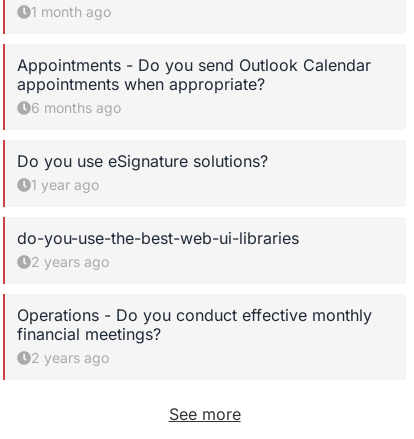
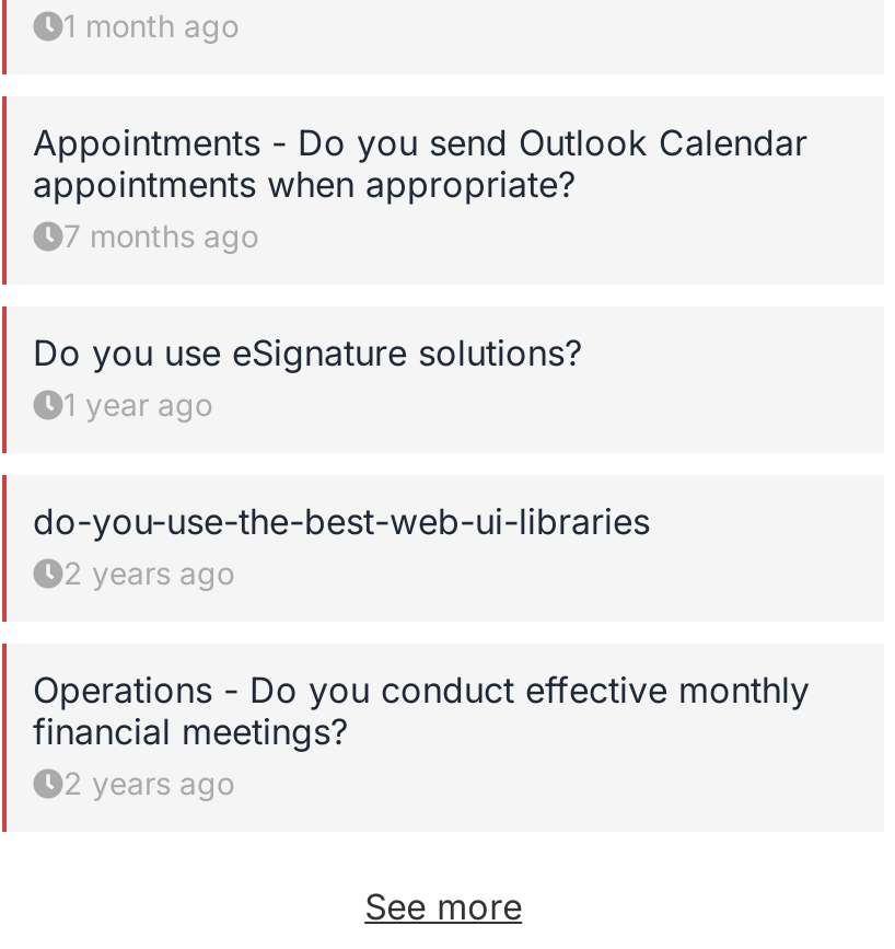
- 6 months ago
+ 7 months ago
